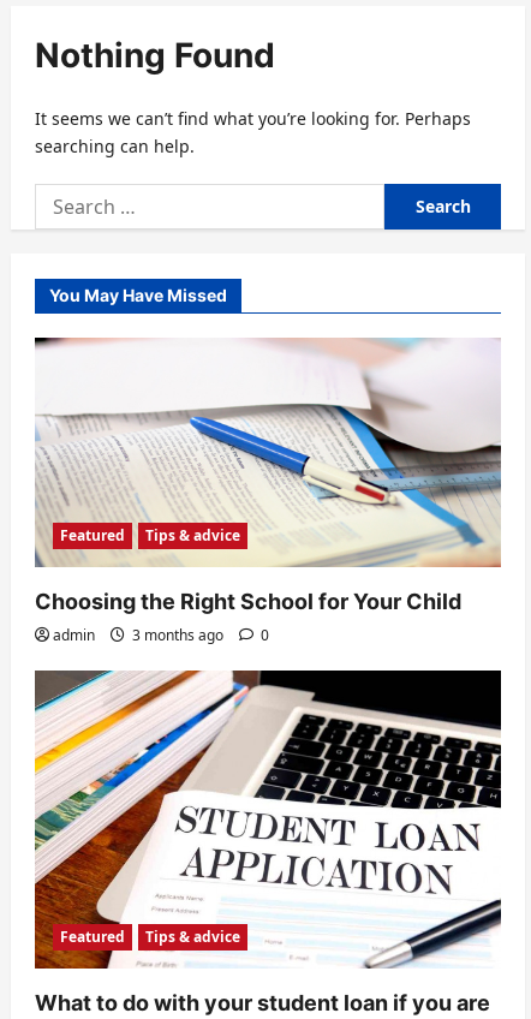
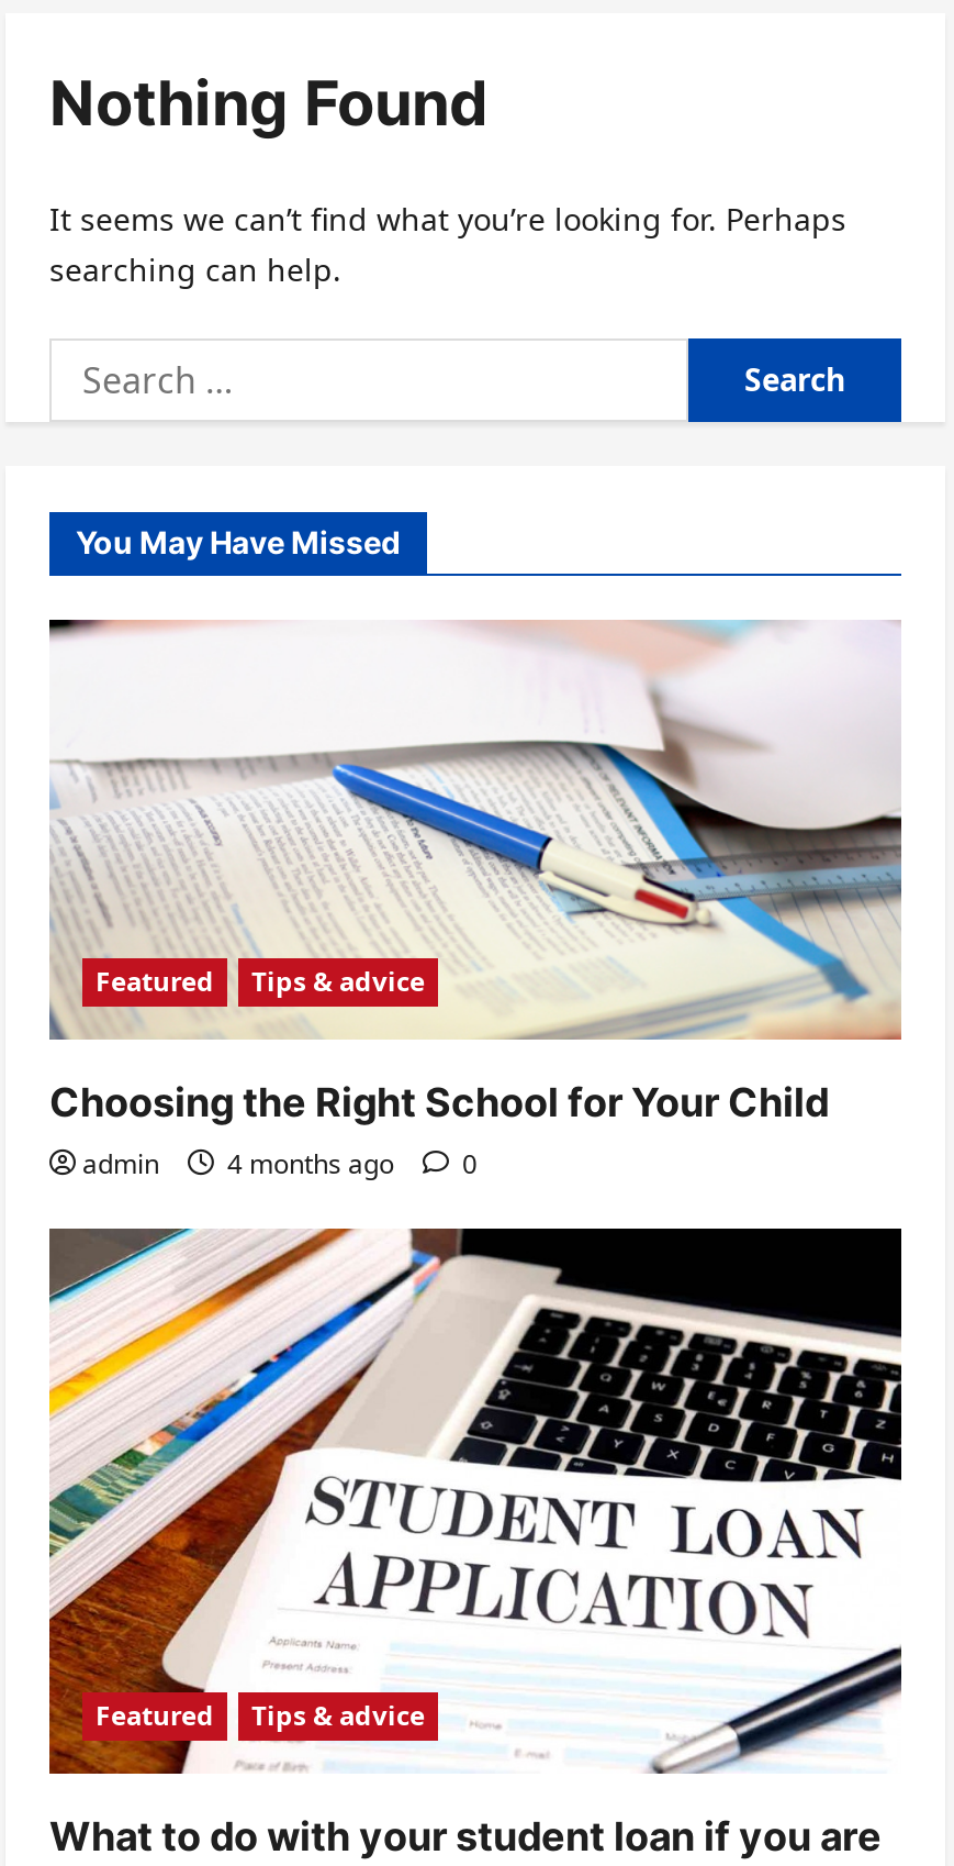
- admin 3 months ago 0
+ admin 4 months ago 0
